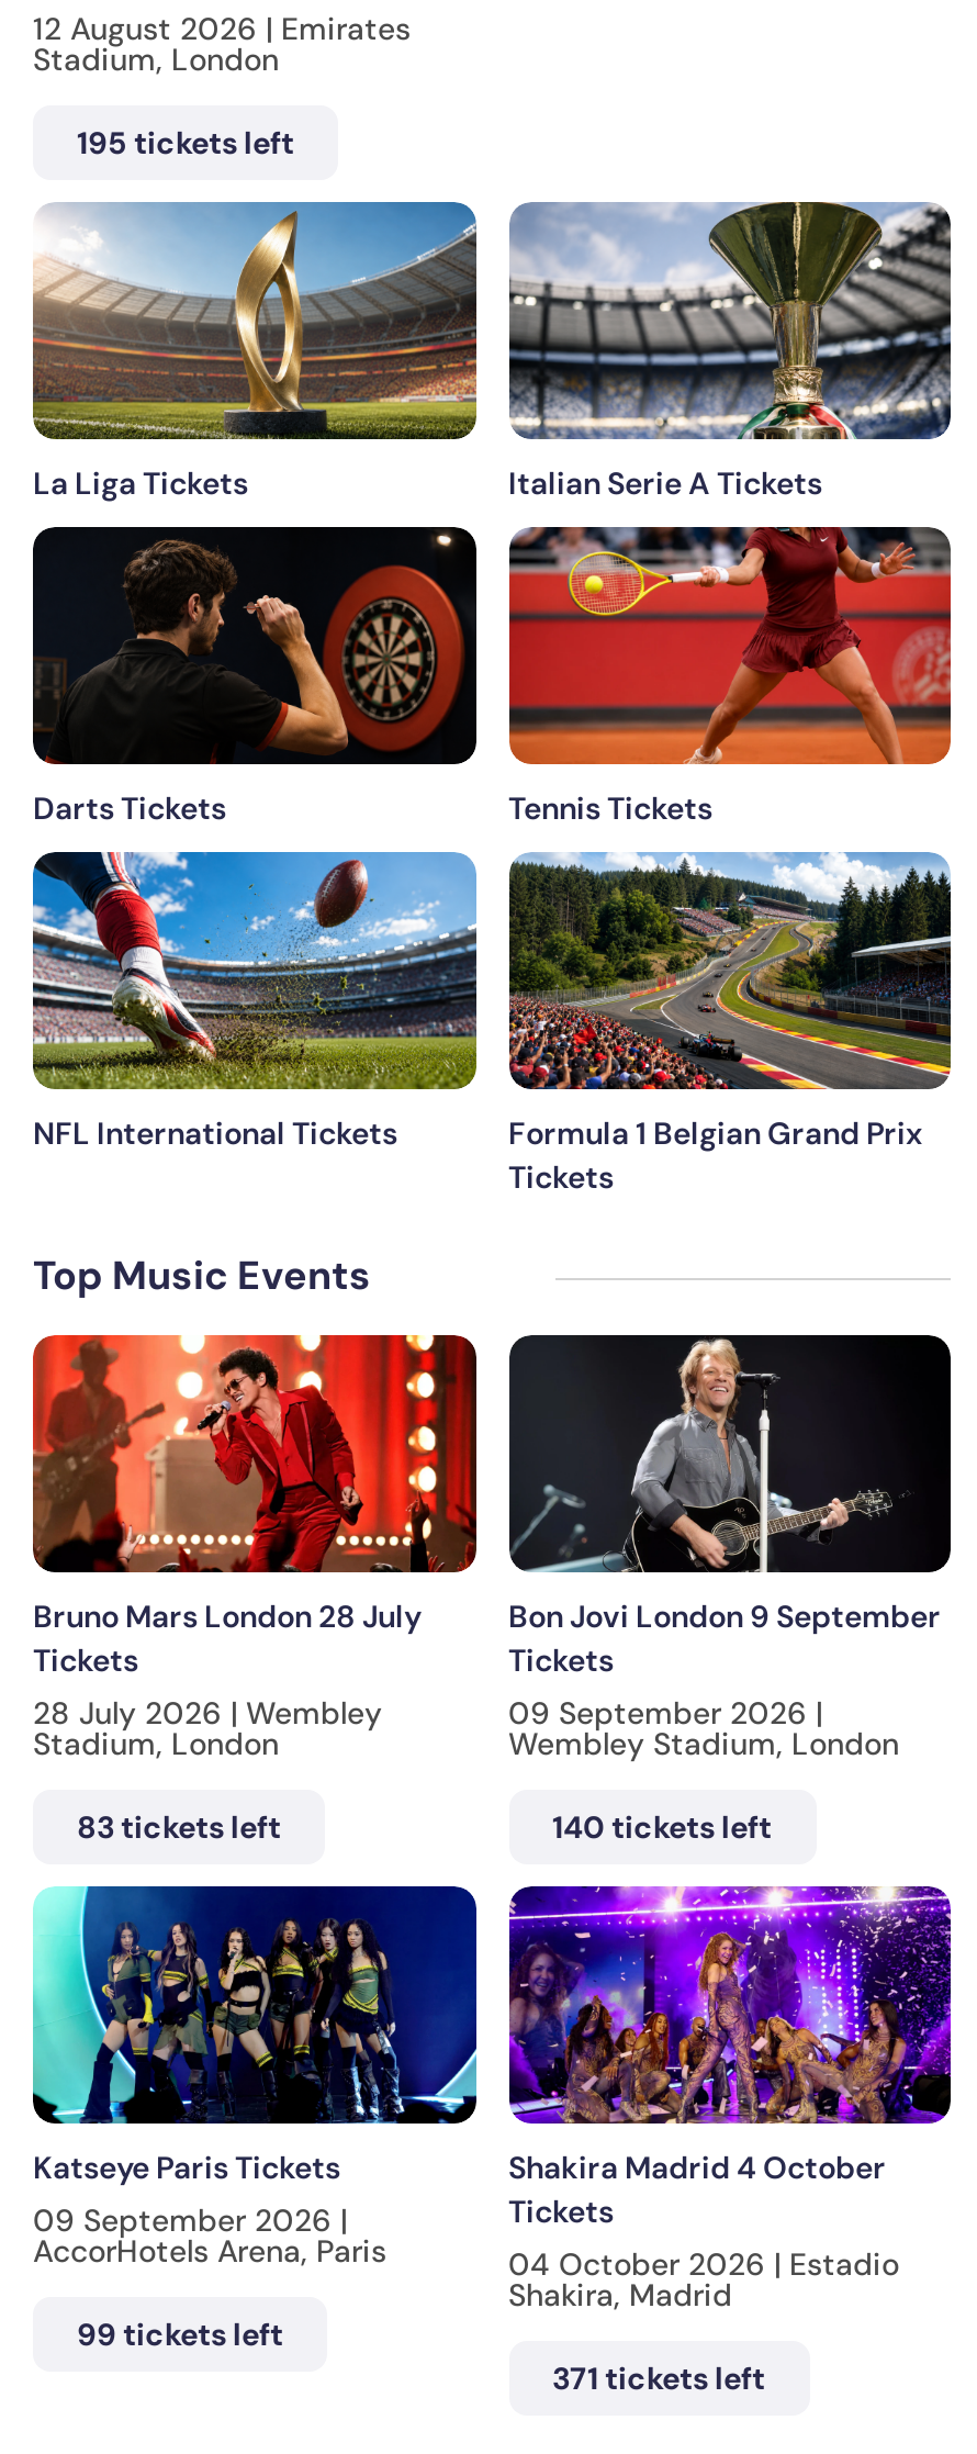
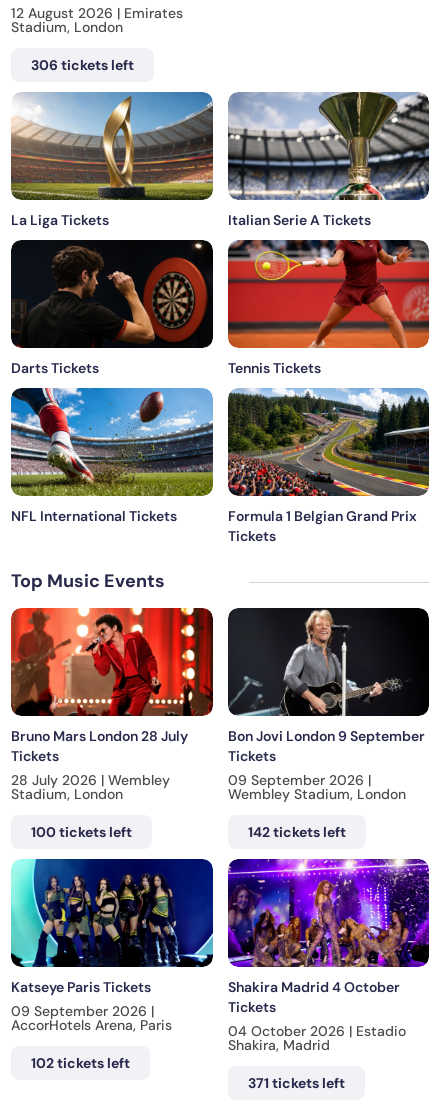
- 195 tickets left
+ 306 tickets left

- 83 tickets left
+ 100 tickets left

- 140 tickets left
+ 142 tickets left

- 99 tickets left
+ 102 tickets left
